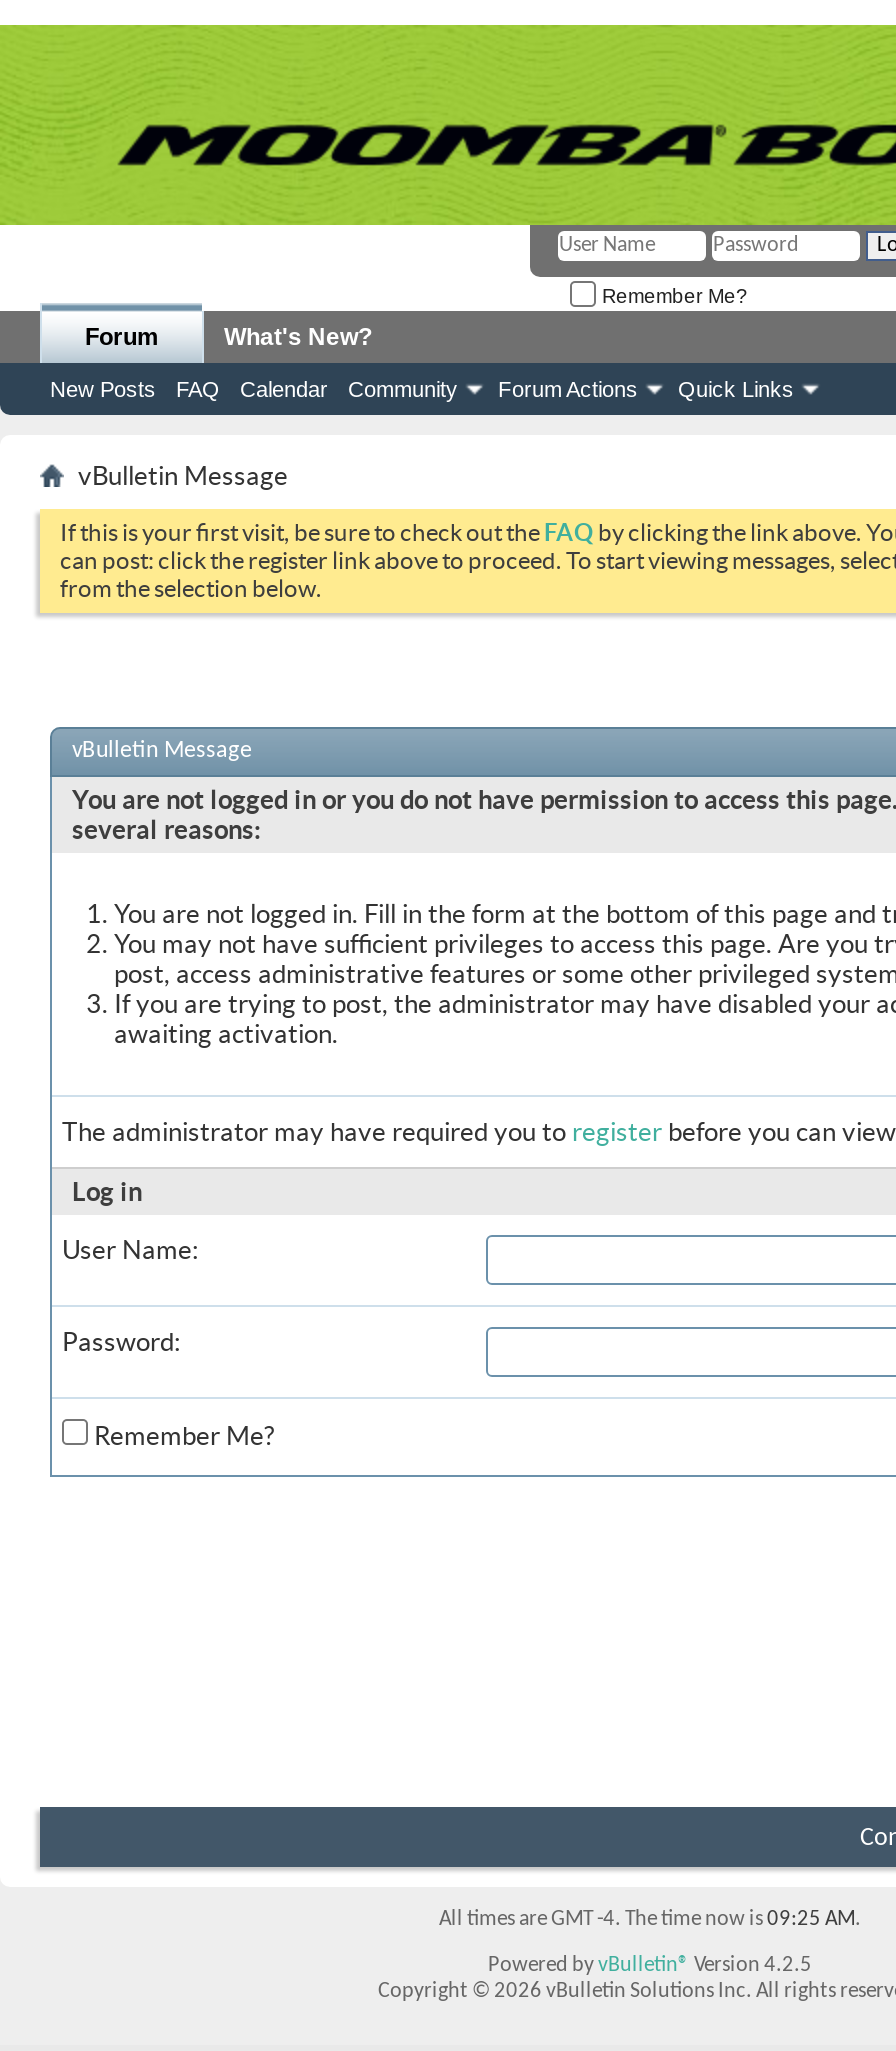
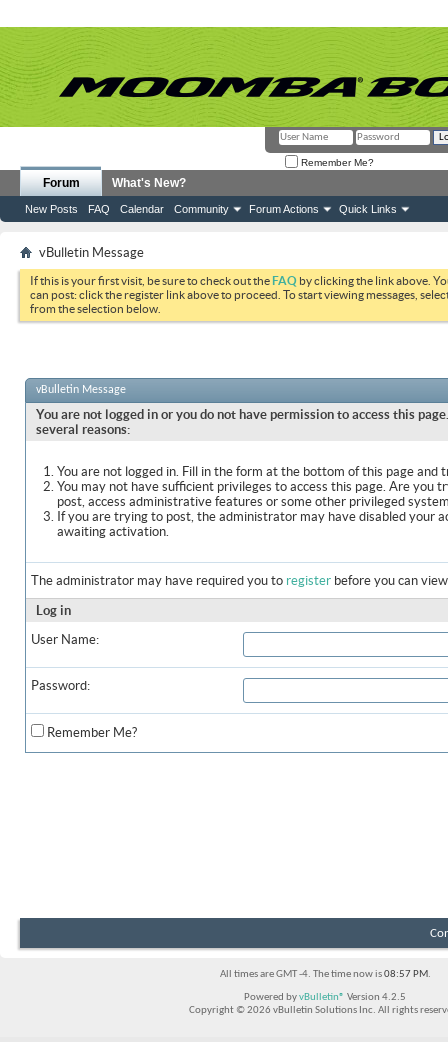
- All times are GMT -4. The time now is 09:25 AM.
+ All times are GMT -4. The time now is 08:57 PM.
